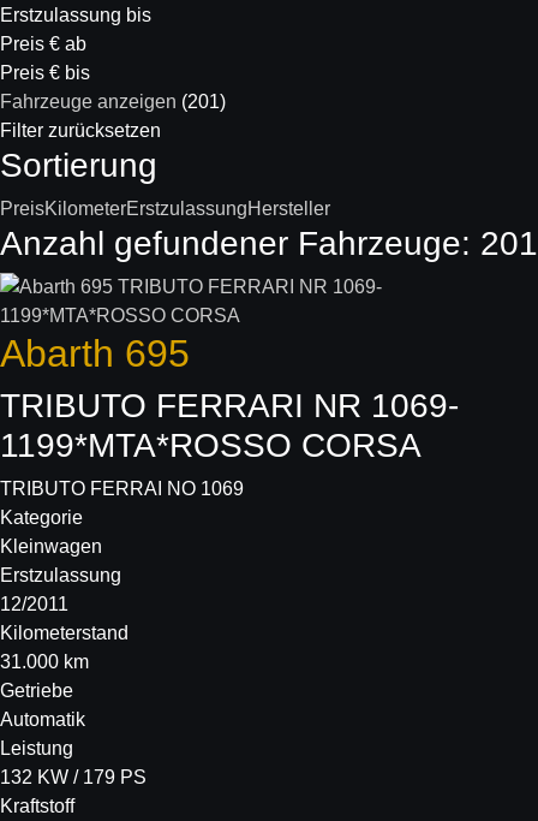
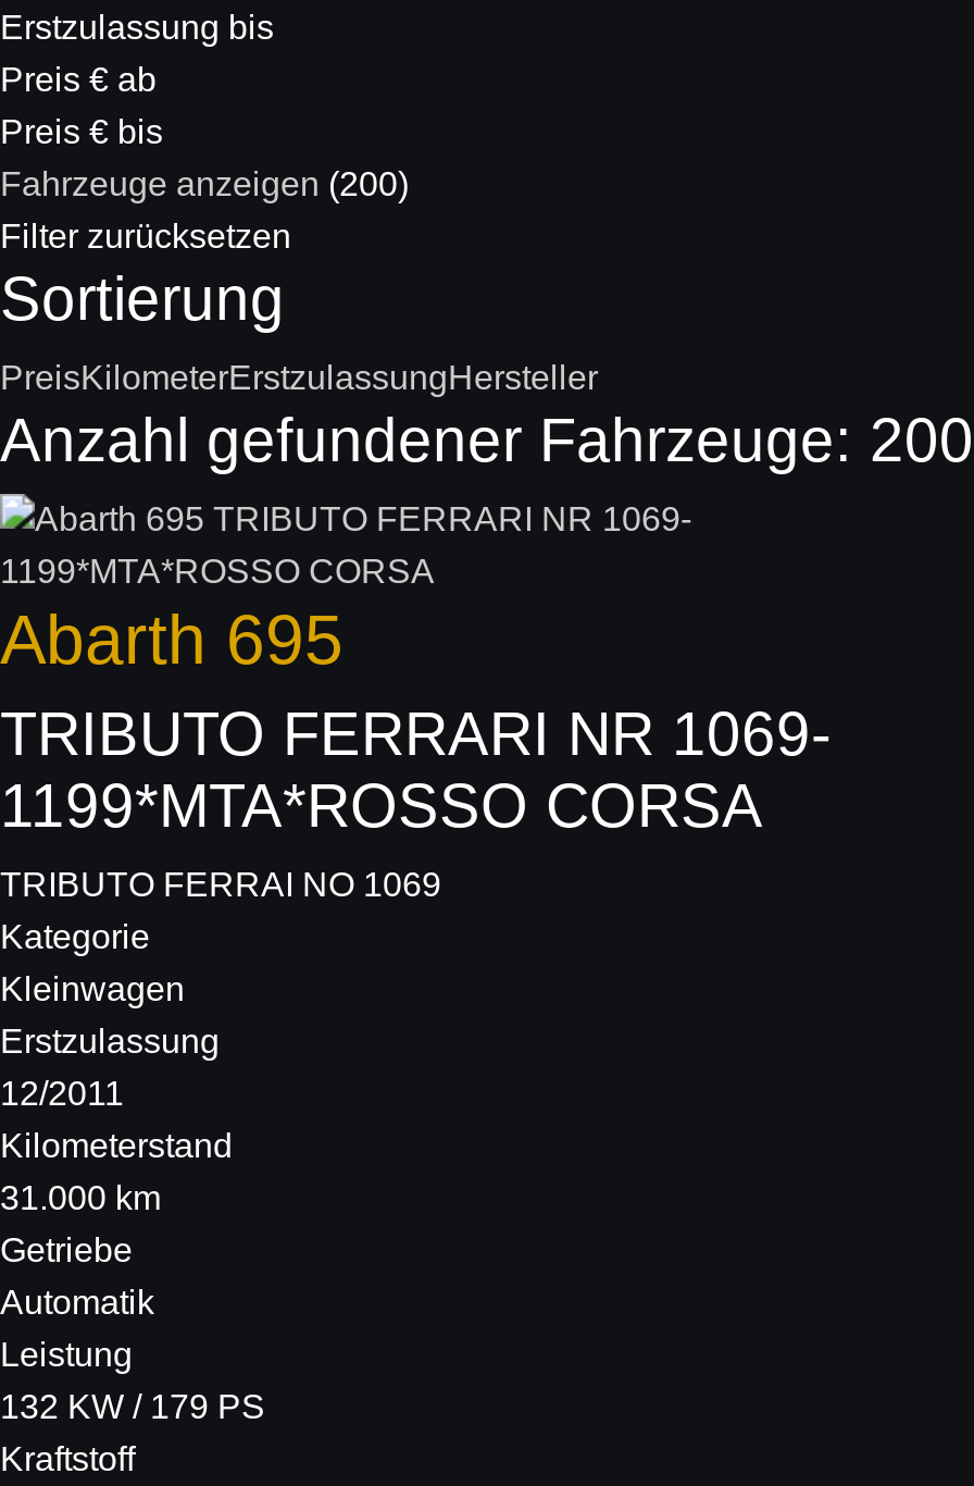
- Fahrzeuge anzeigen (201)
+ Fahrzeuge anzeigen (200)

- Anzahl gefundener Fahrzeuge: 201
+ Anzahl gefundener Fahrzeuge: 200
